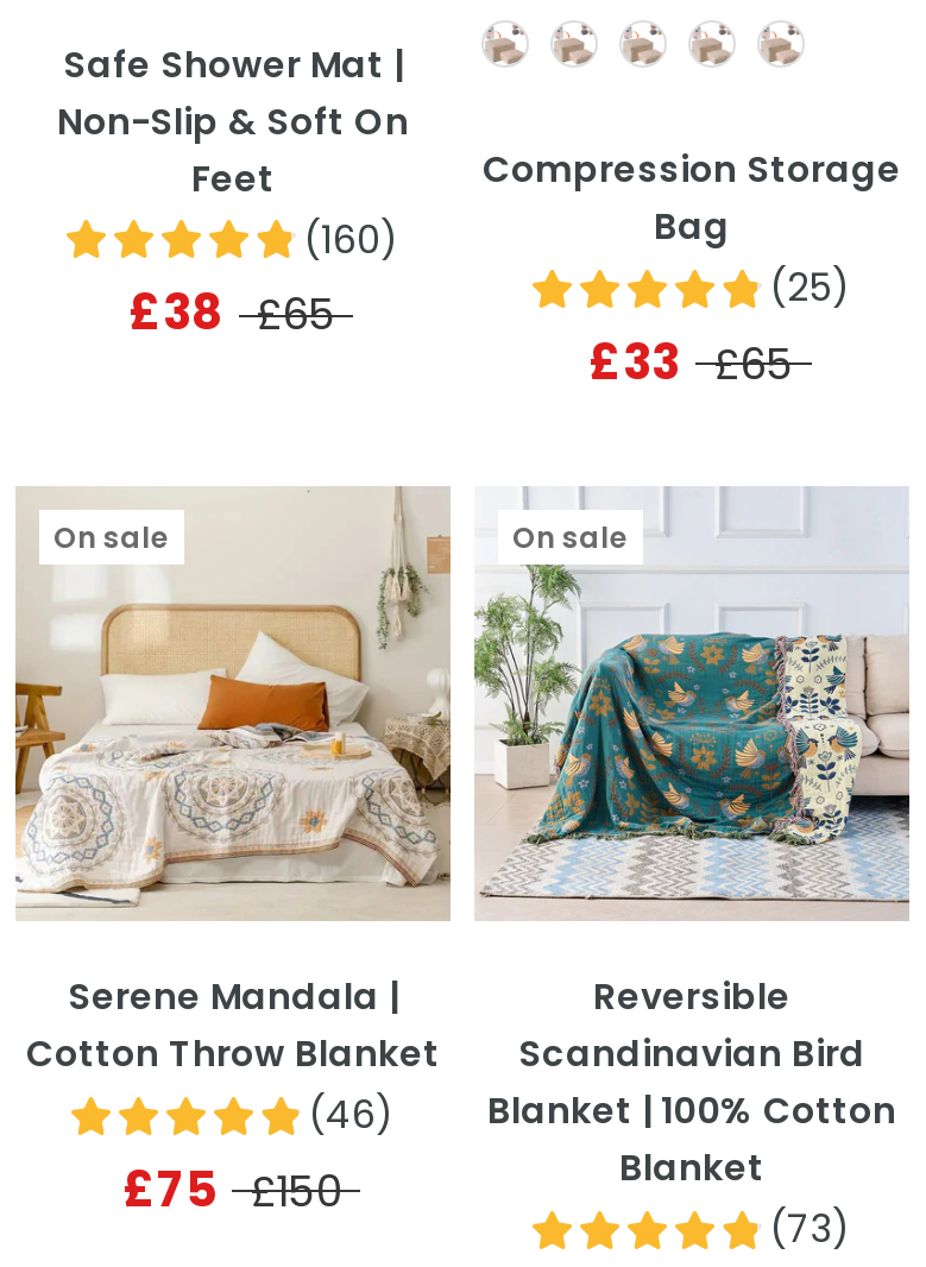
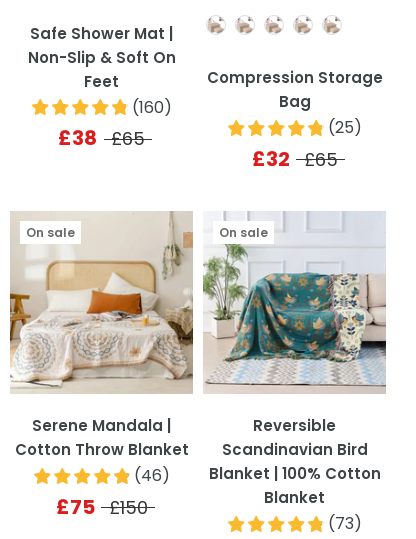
- £33 £65
+ £32 £65
